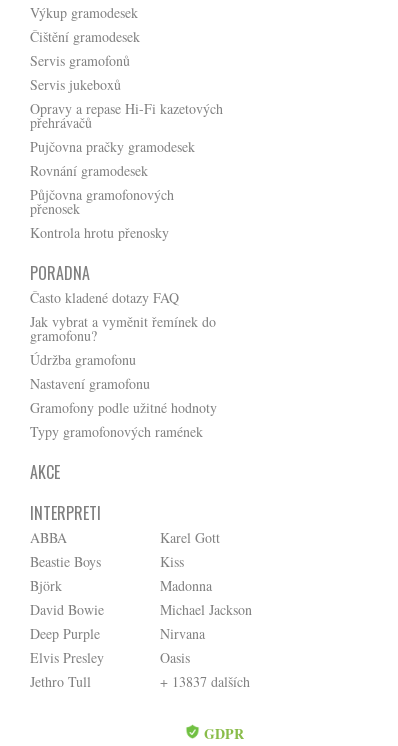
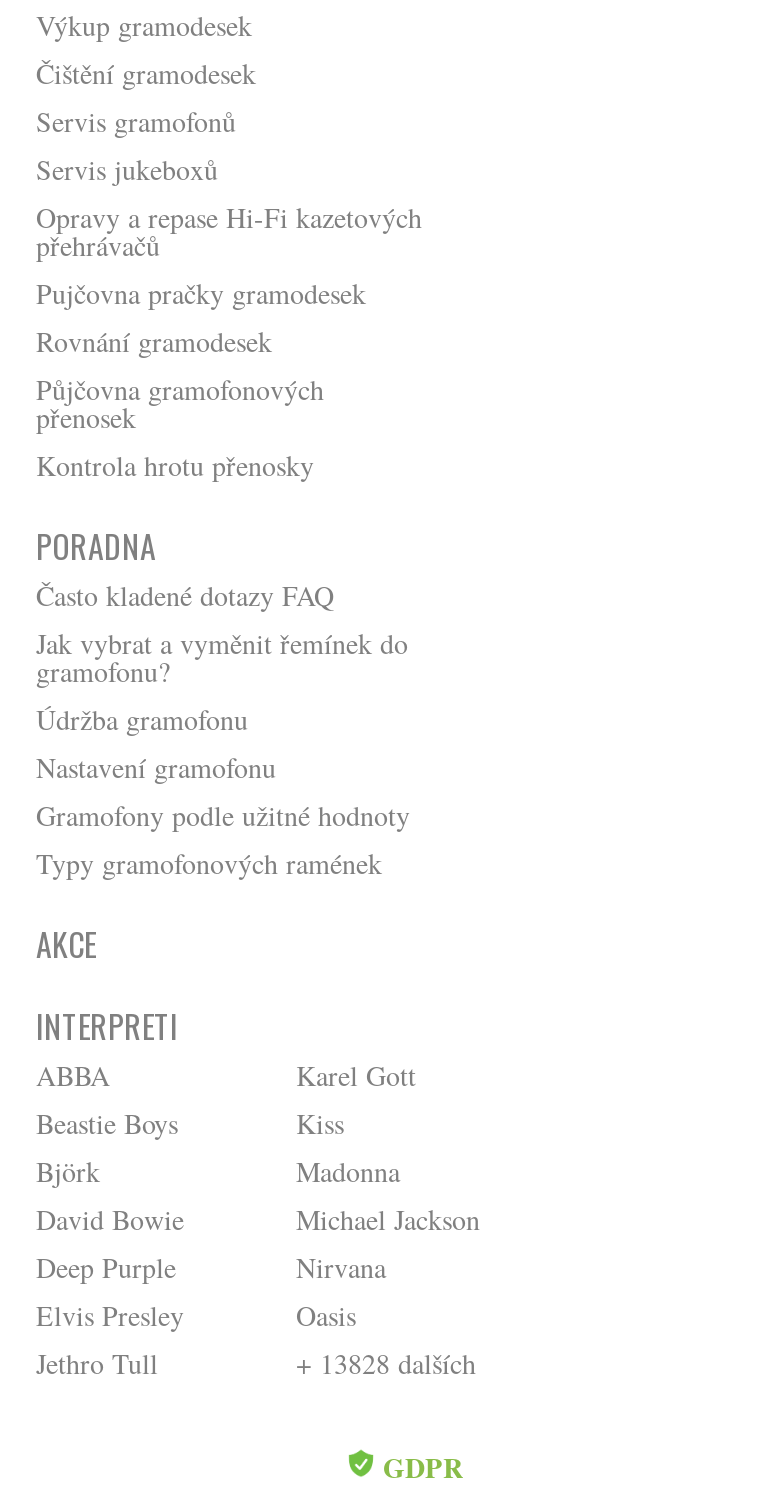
- + 13837 dalších
+ + 13828 dalších
